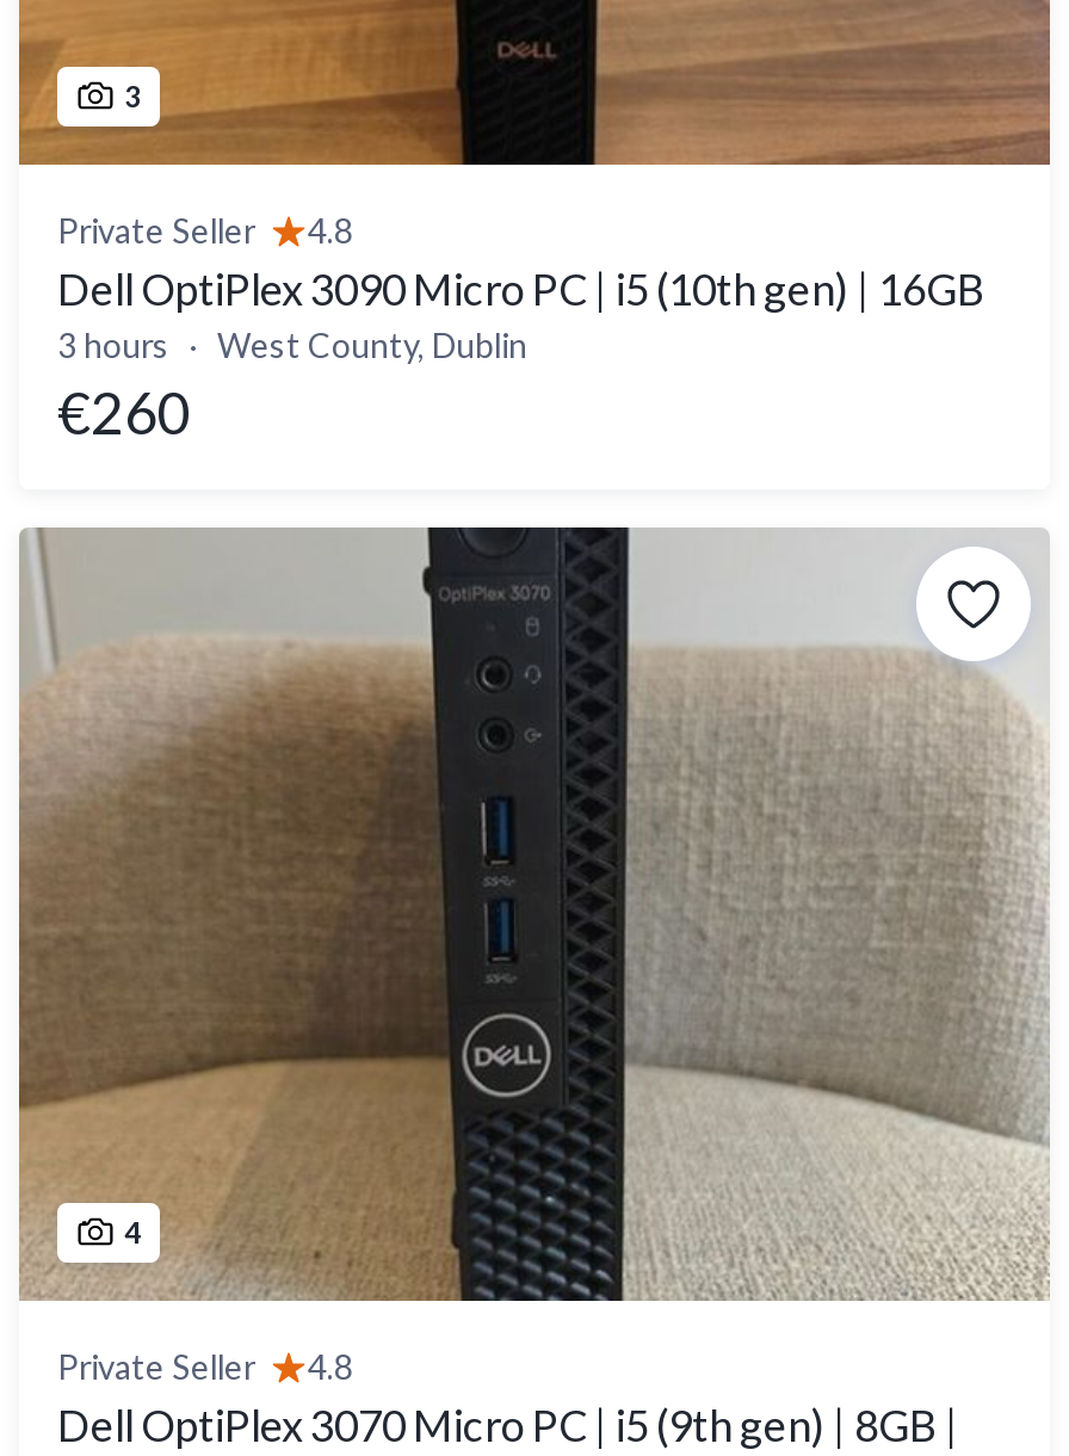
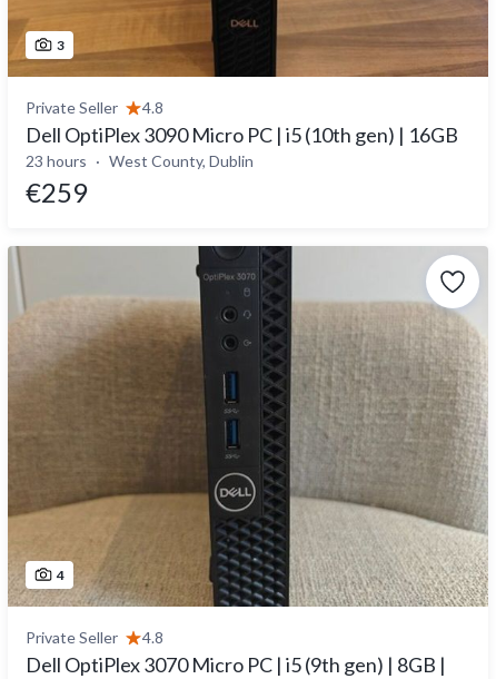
- 3 hours West County, Dublin
+ 23 hours West County, Dublin

- €260
+ €259
